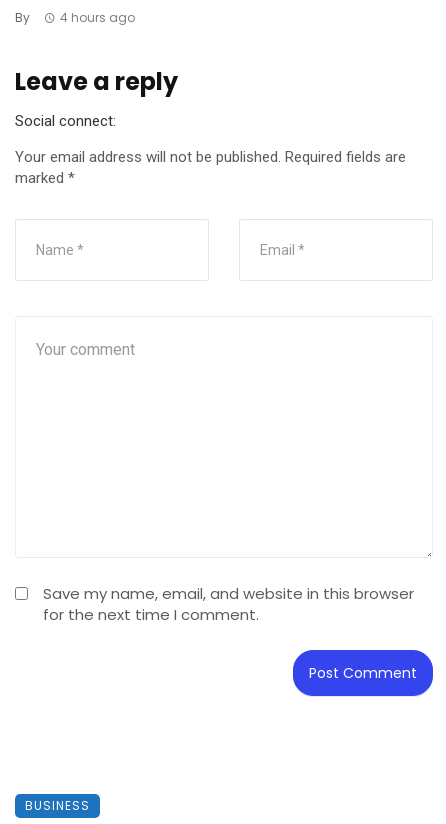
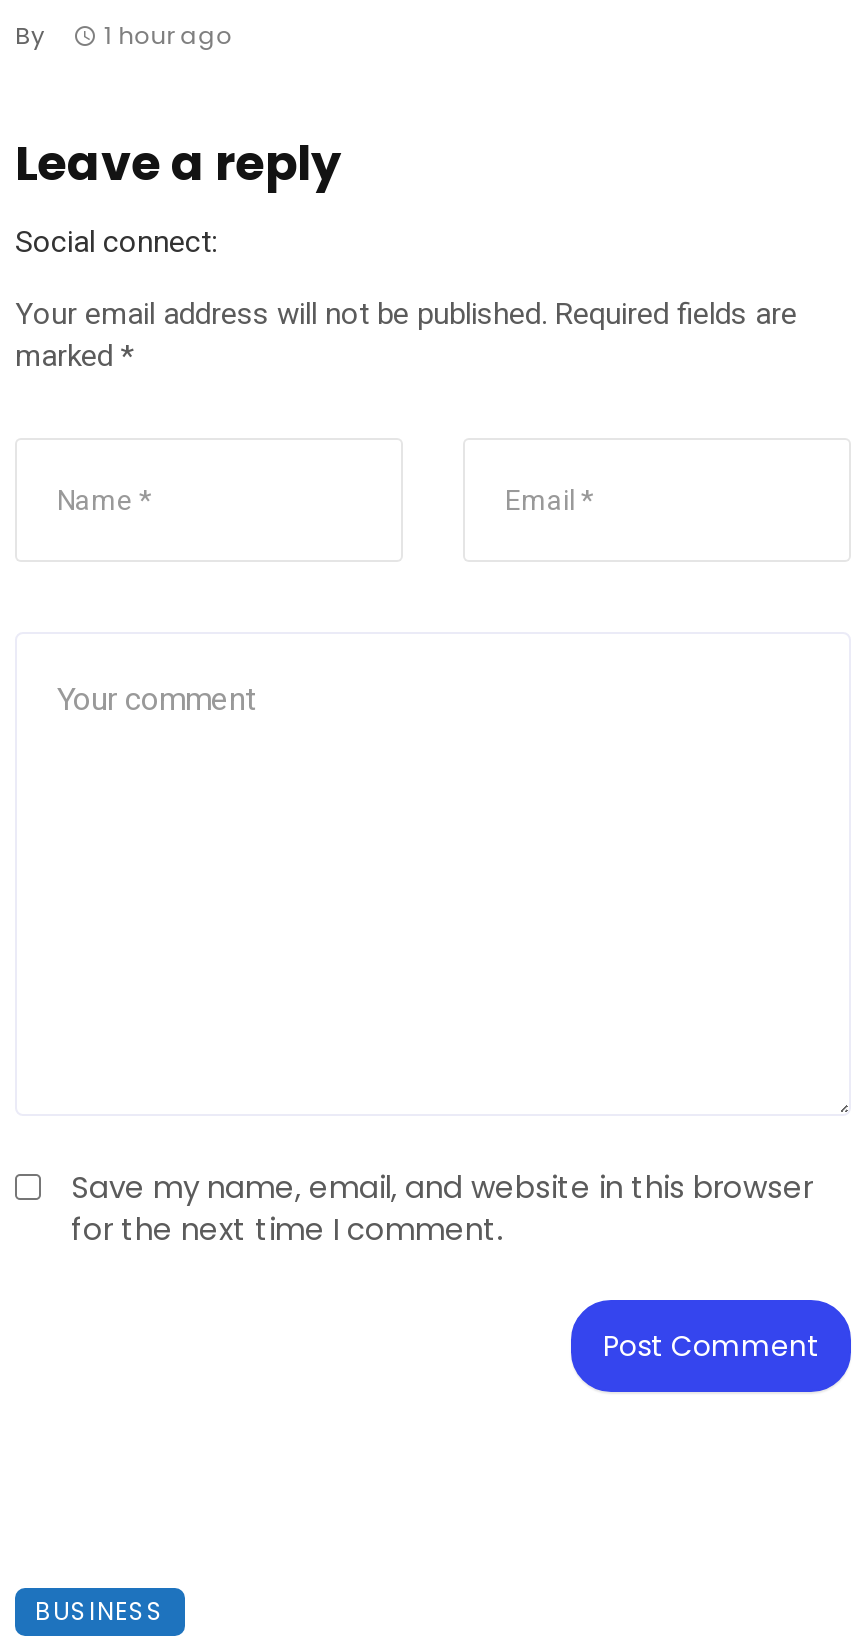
- By 4 hours ago
+ By 1 hour ago
